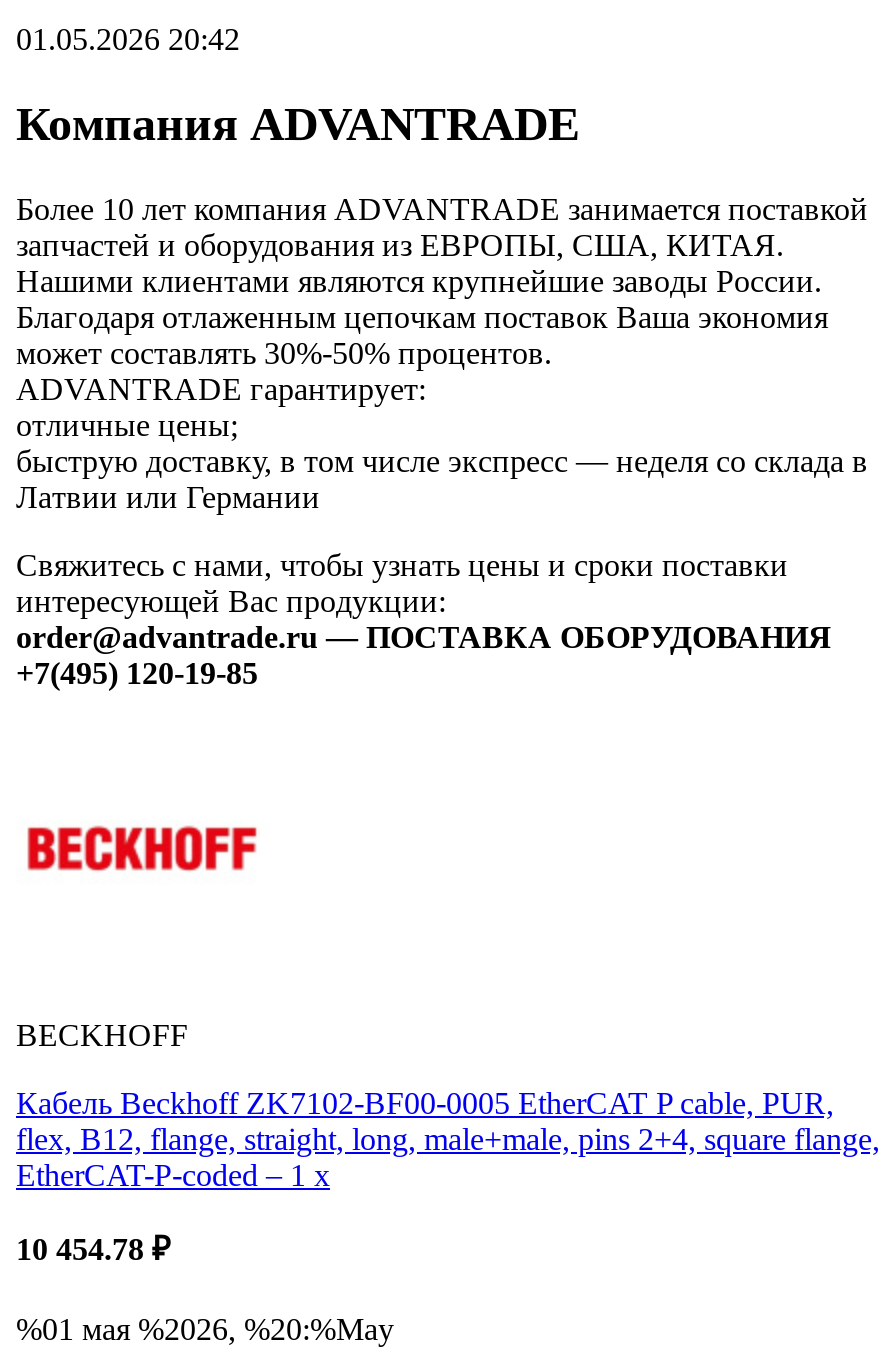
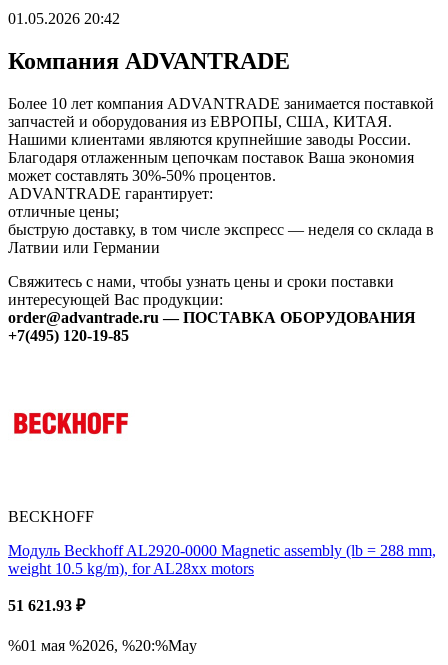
- Кабель Beckhoff ZK7102-BF00-0005 EtherCAT P cable, PUR,
- flex, B12, flange, straight, long, male+male, pins 2+4, square flange,
- EtherCAT-P-coded – 1 x
+ Модуль Beckhoff AL2920-0000 Magnetic assembly (lb = 288 mm,
+ weight 10.5 kg/m), for AL28xx motors

- 10 454.78 ₽
+ 51 621.93 ₽
